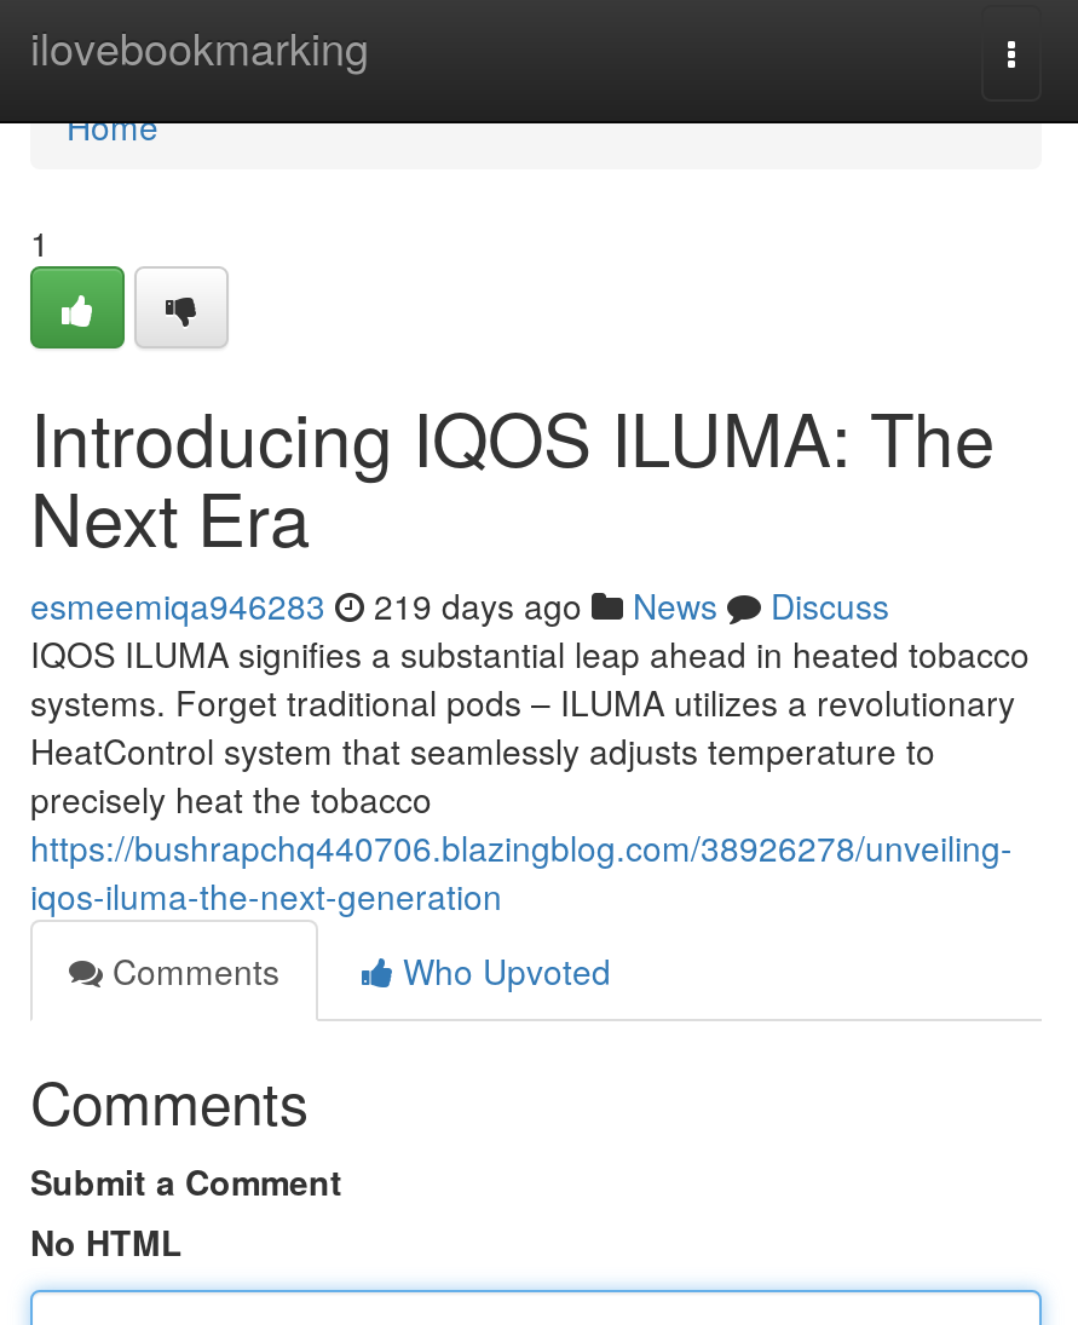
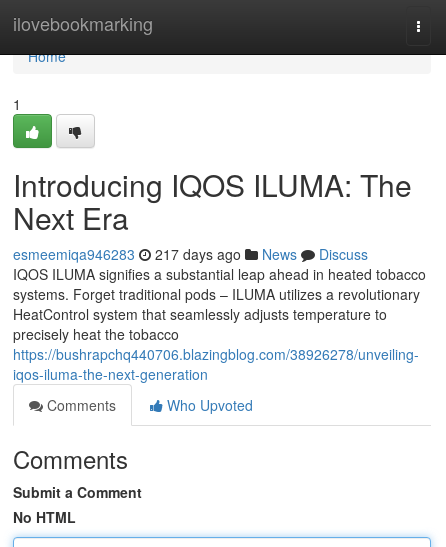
- esmeemiqa946283 219 days ago News Discuss
+ esmeemiqa946283 217 days ago News Discuss
